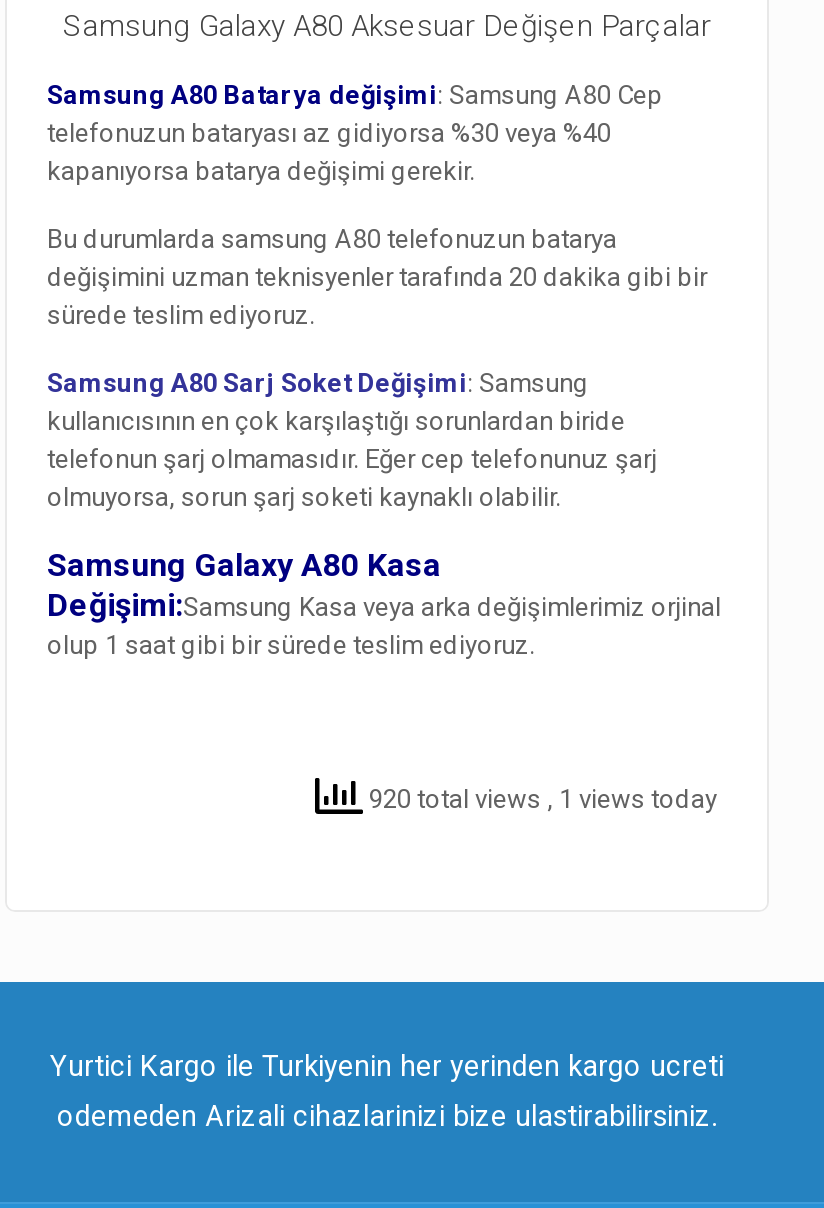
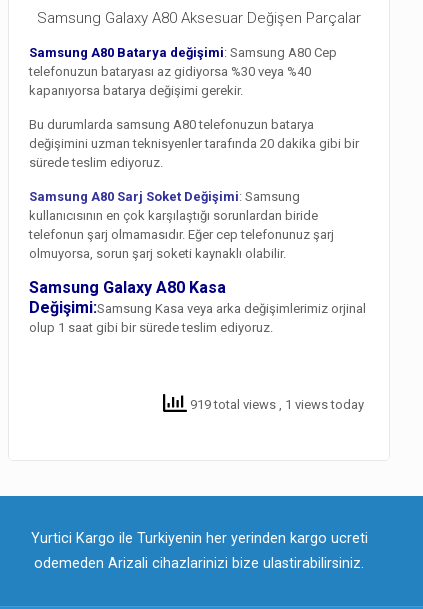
- 920 total views, 1 views today
+ 919 total views, 1 views today
